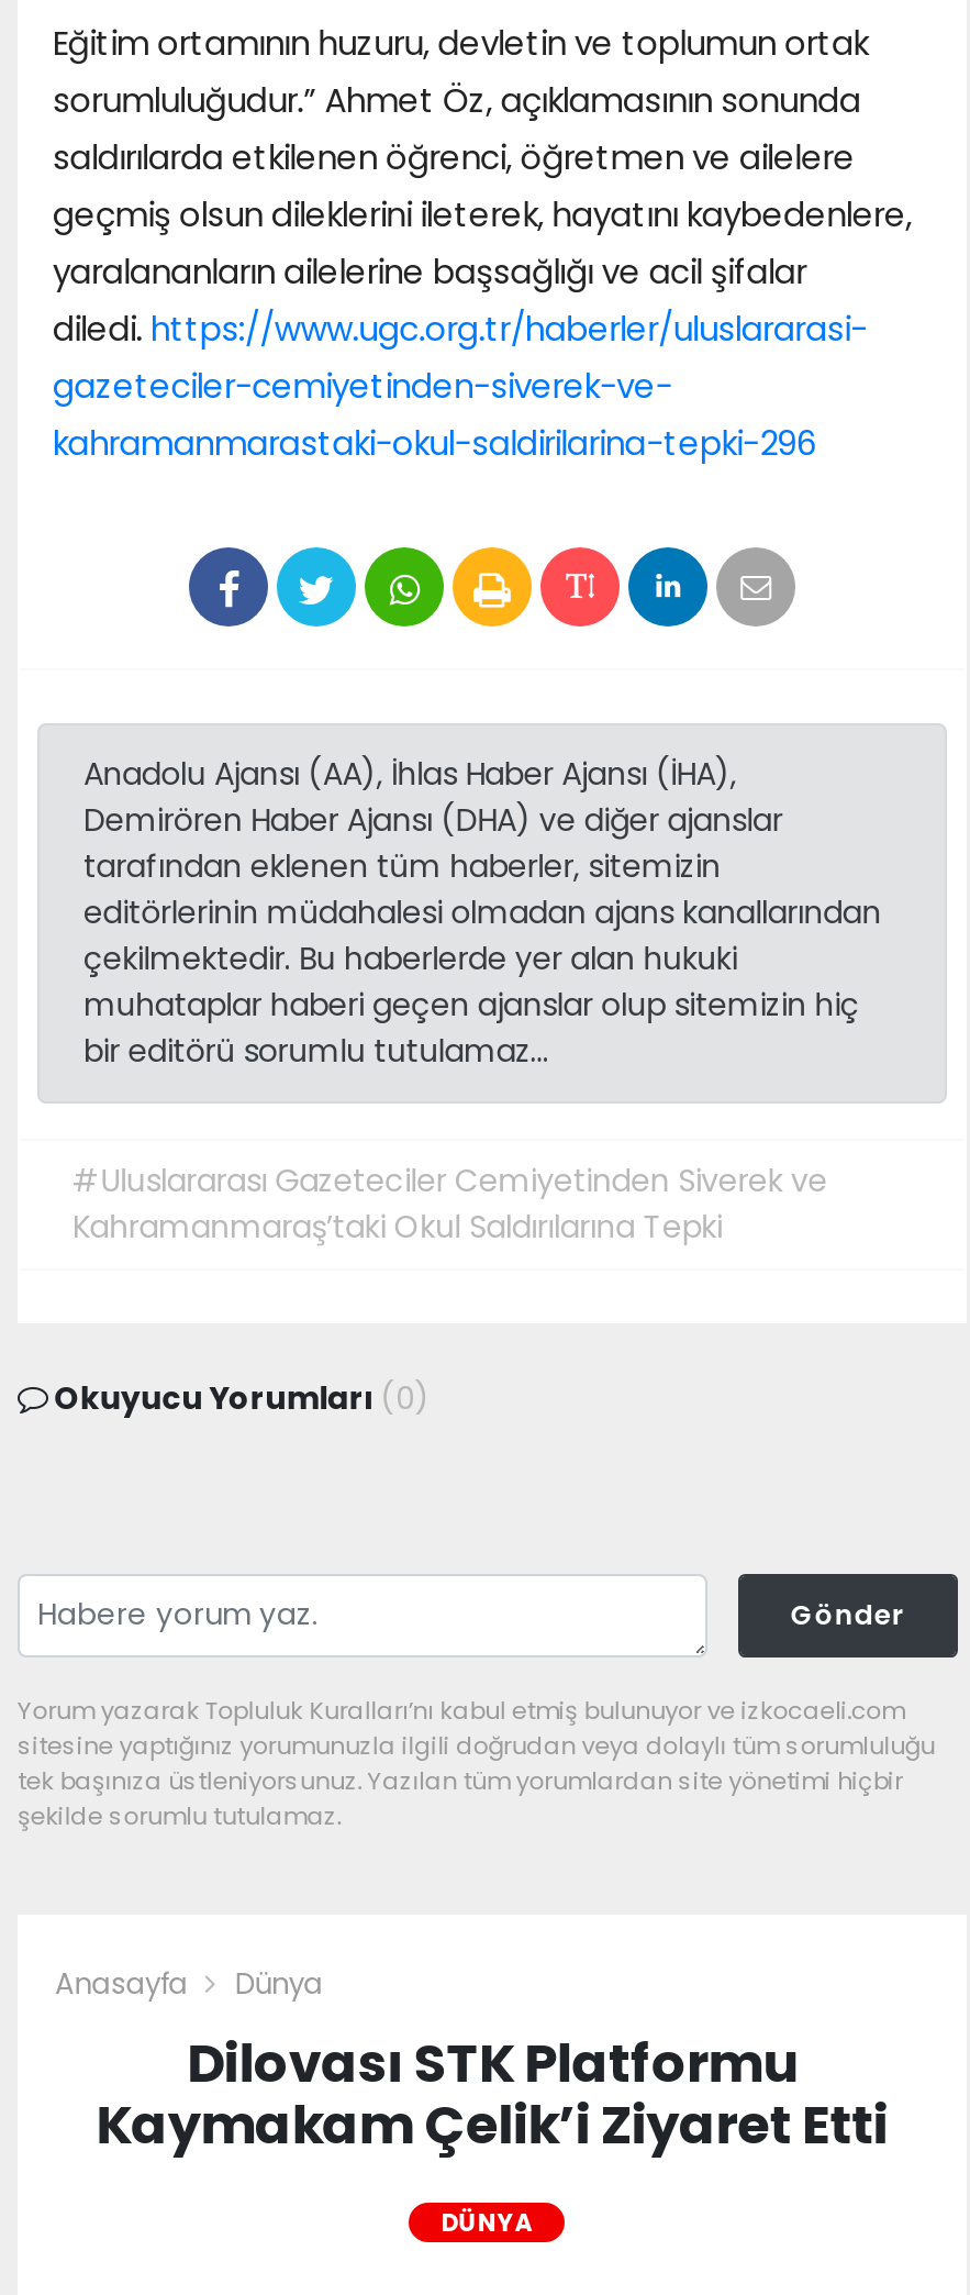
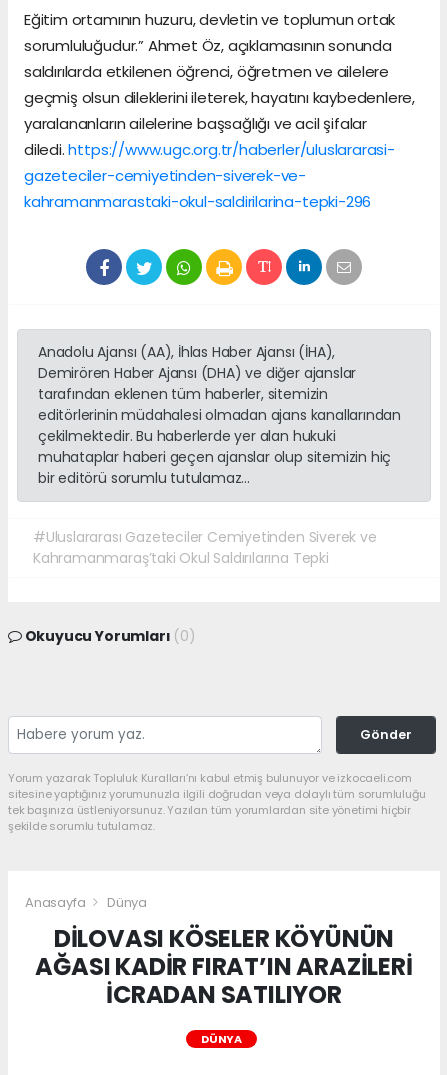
- Dilovası STK Platformu
- Kaymakam Çelik’i Ziyaret Etti
+ DİLOVASI KÖSELER KÖYÜNÜN
+ AĞASI KADİR FIRAT’IN ARAZİLERİ
+ İCRADAN SATILIYOR
